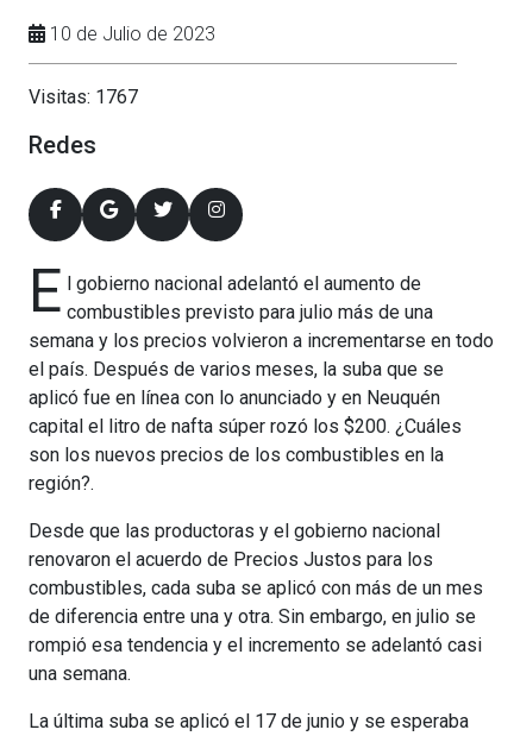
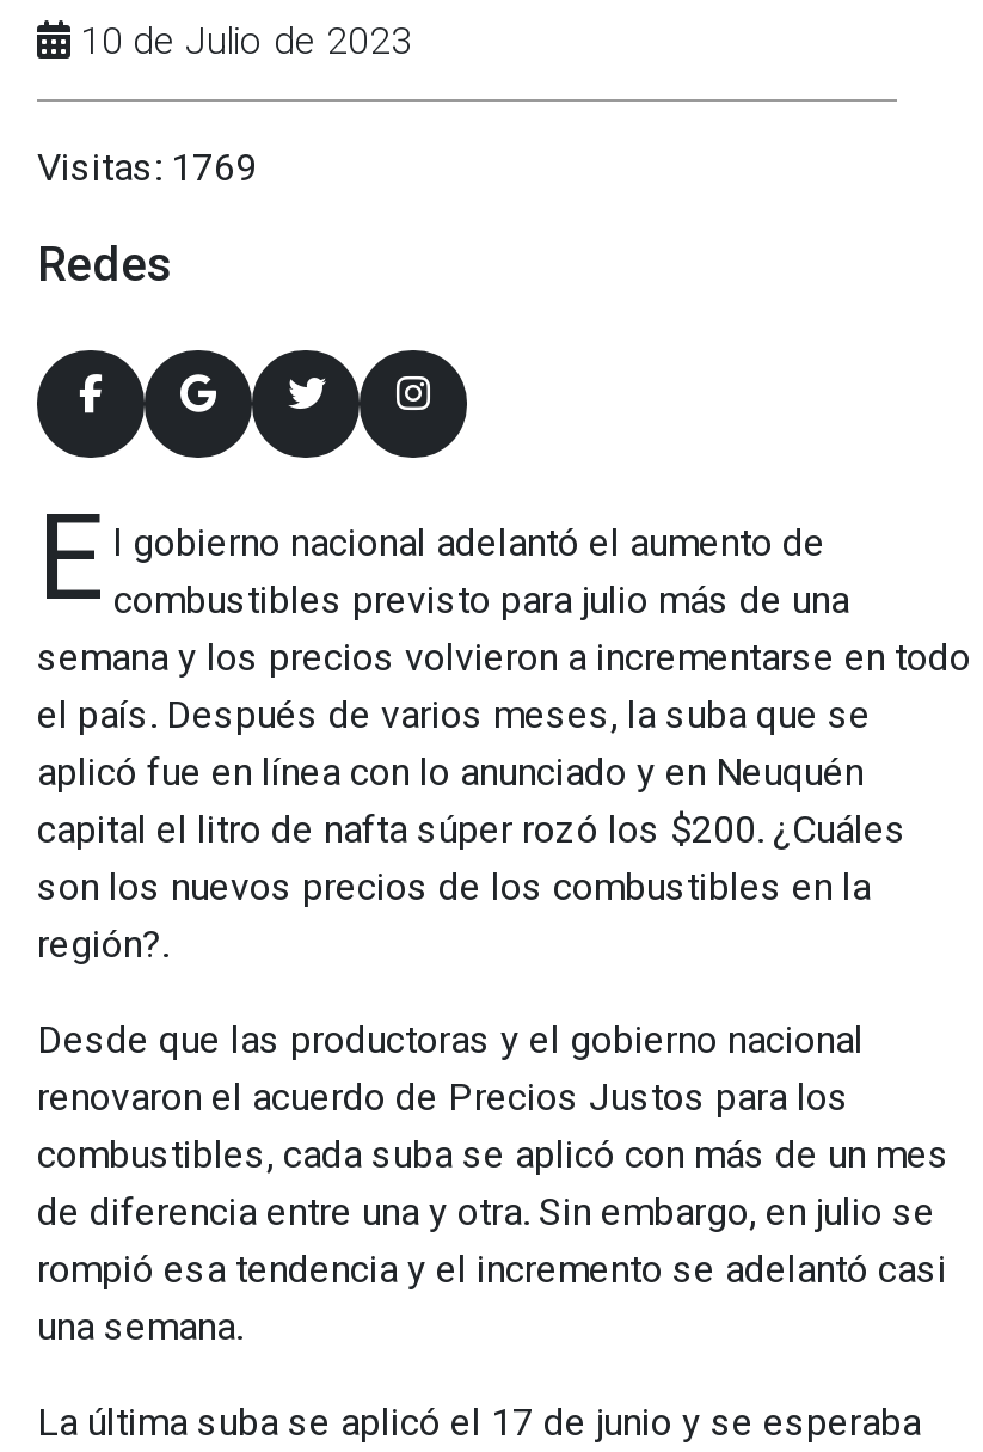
- Visitas: 1767
+ Visitas: 1769
